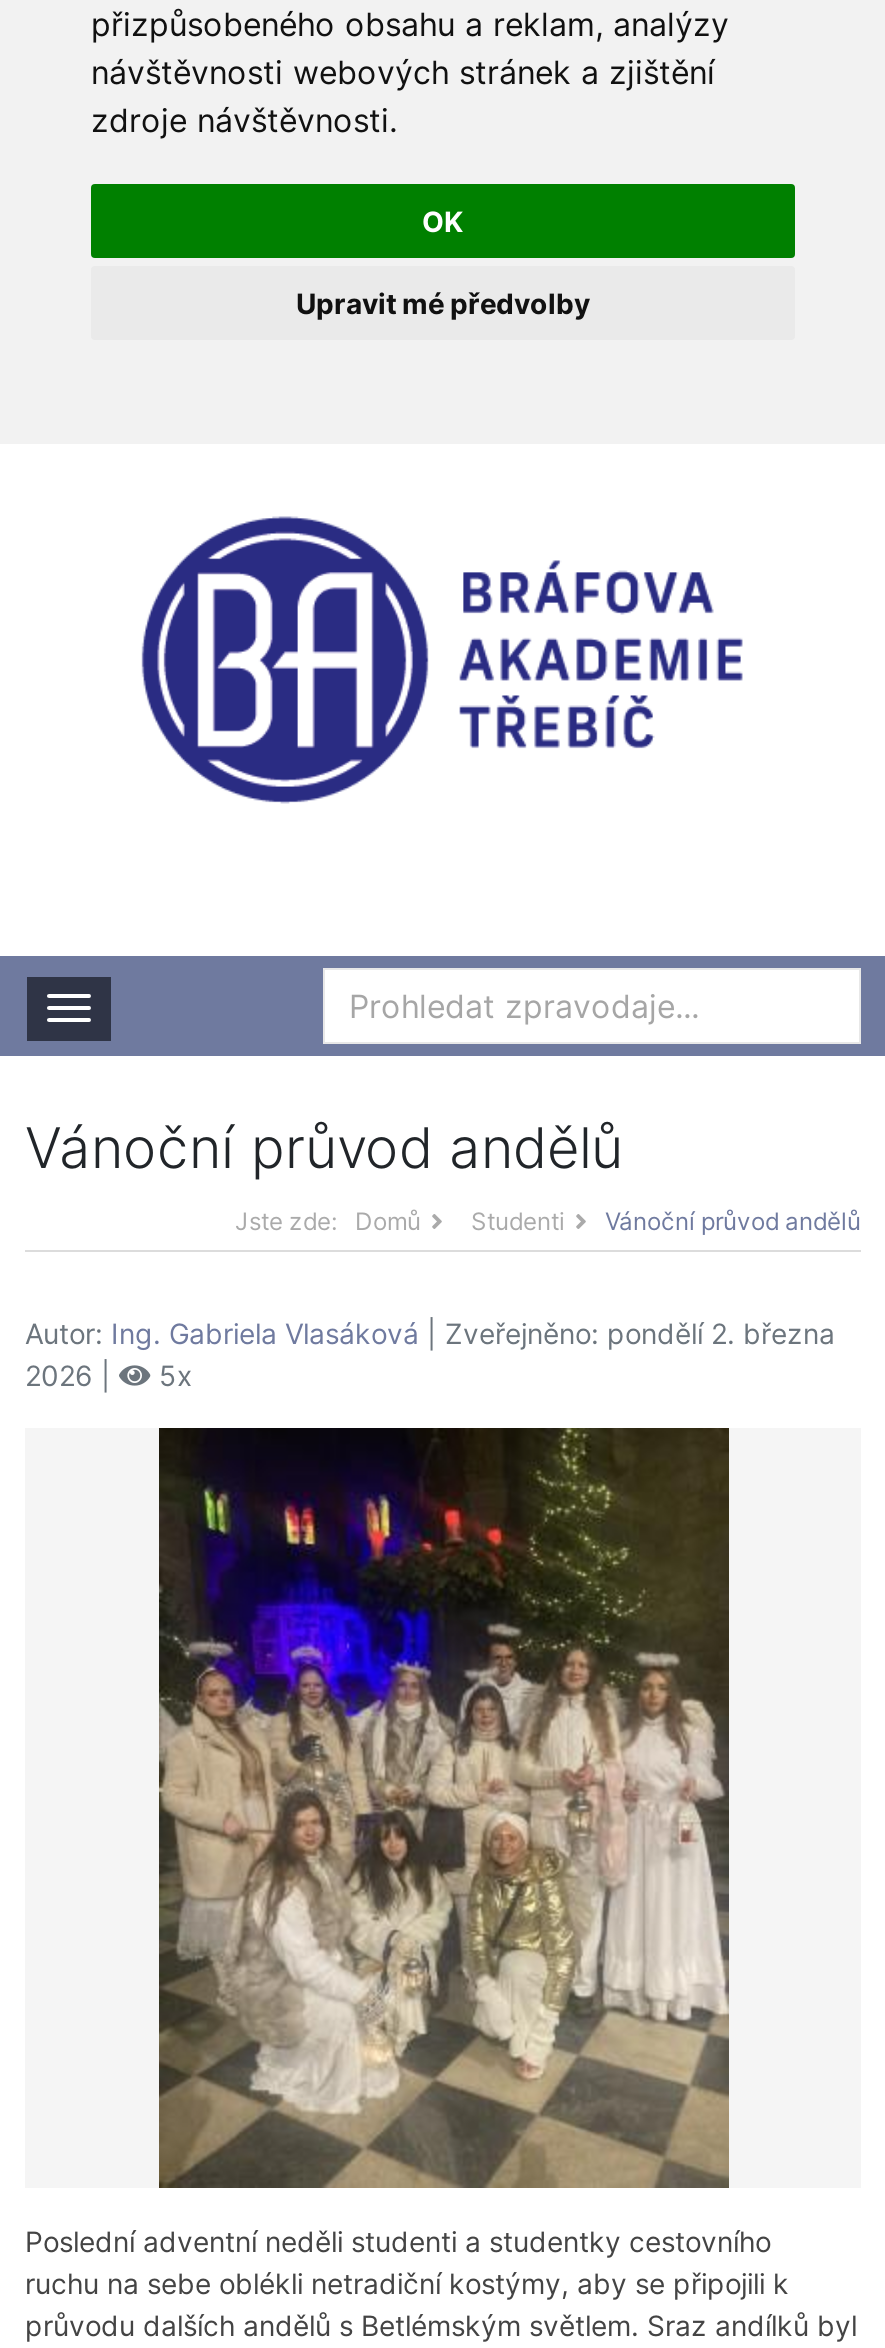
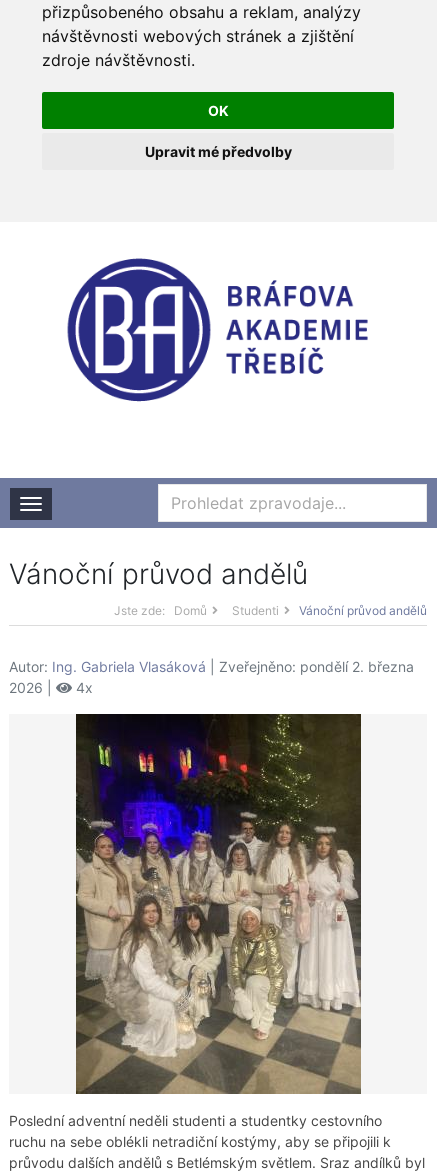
- 5x
+ 4x
